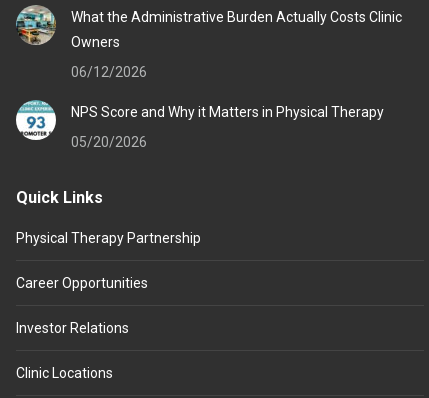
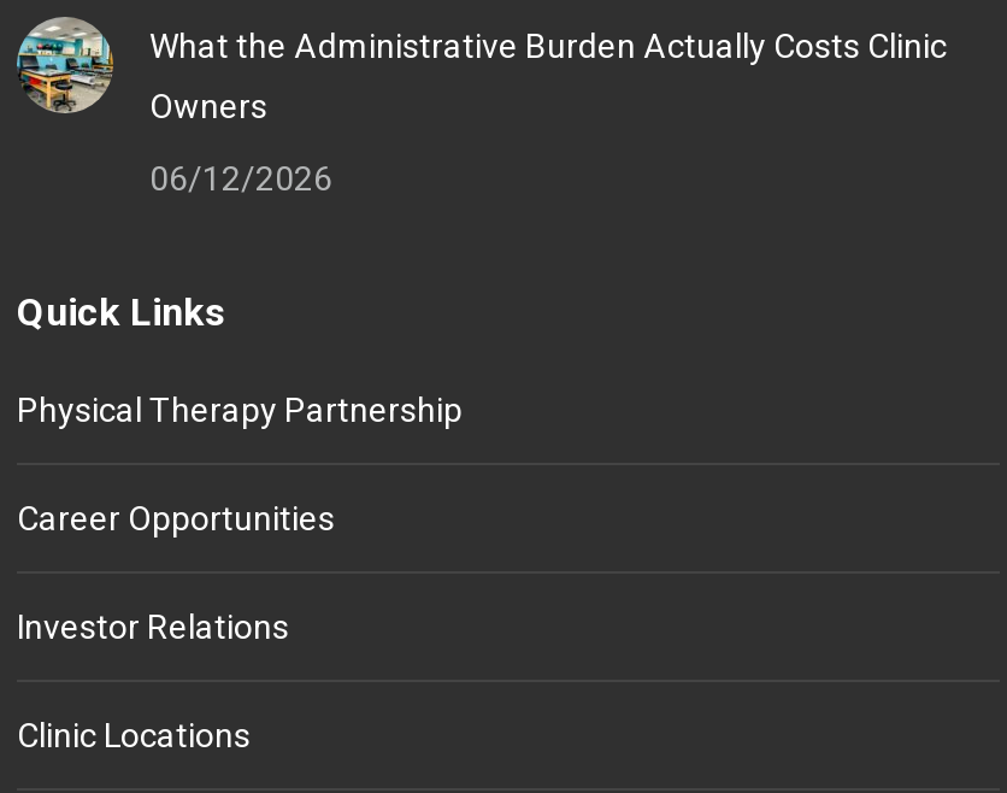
- [image]
- NPS Score and Why it Matters in Physical Therapy
- 05/20/2026
